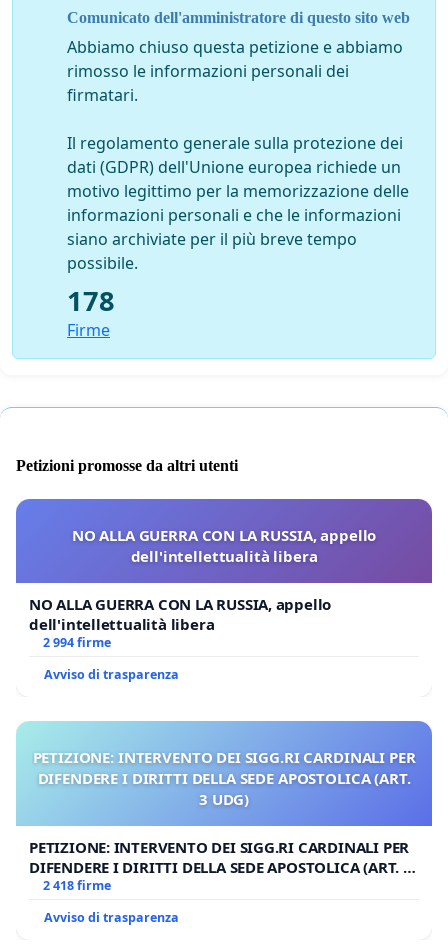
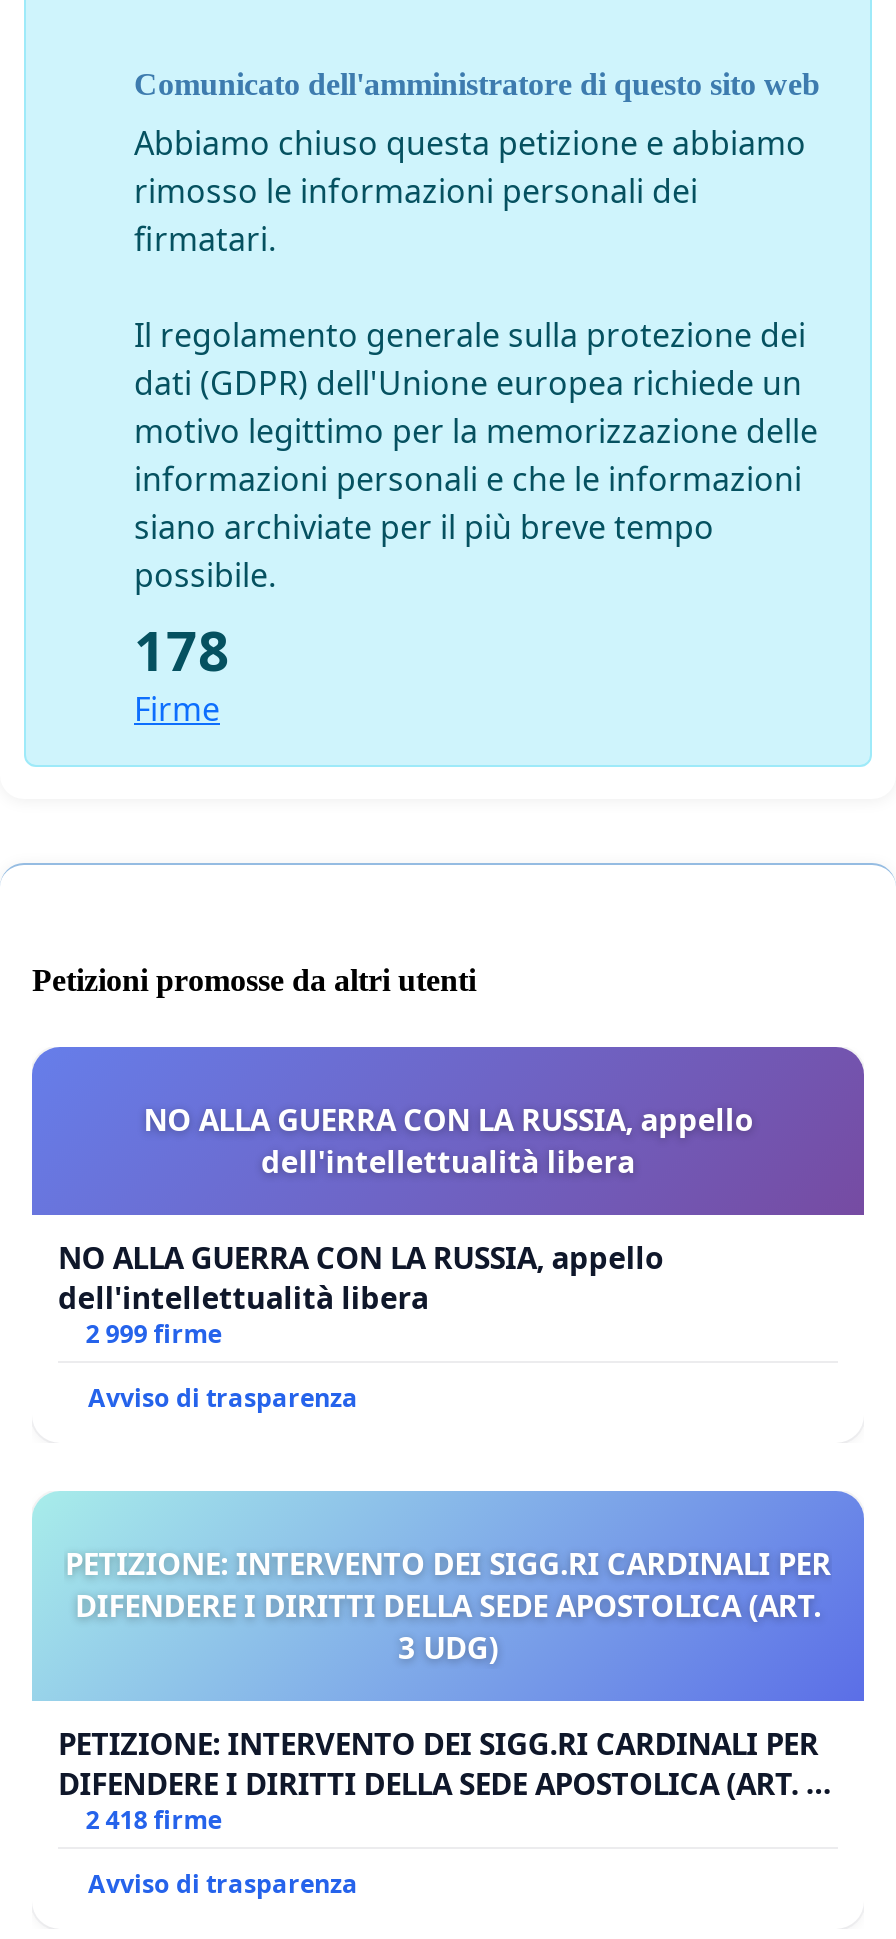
- 2 994 firme
+ 2 999 firme
